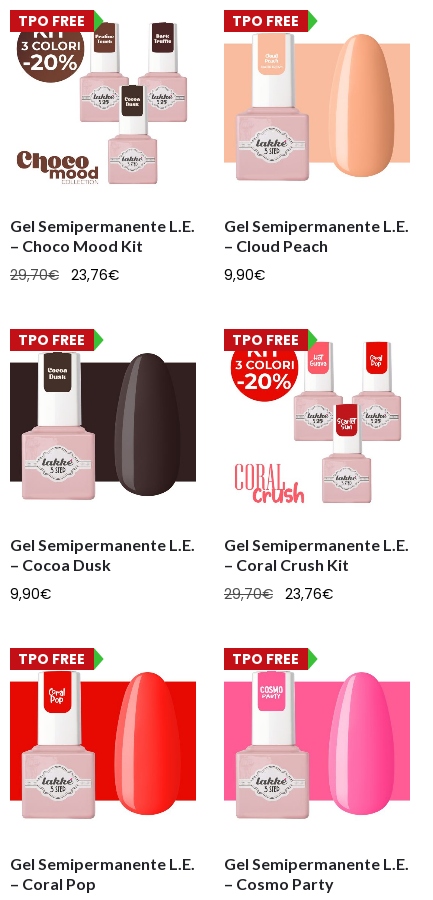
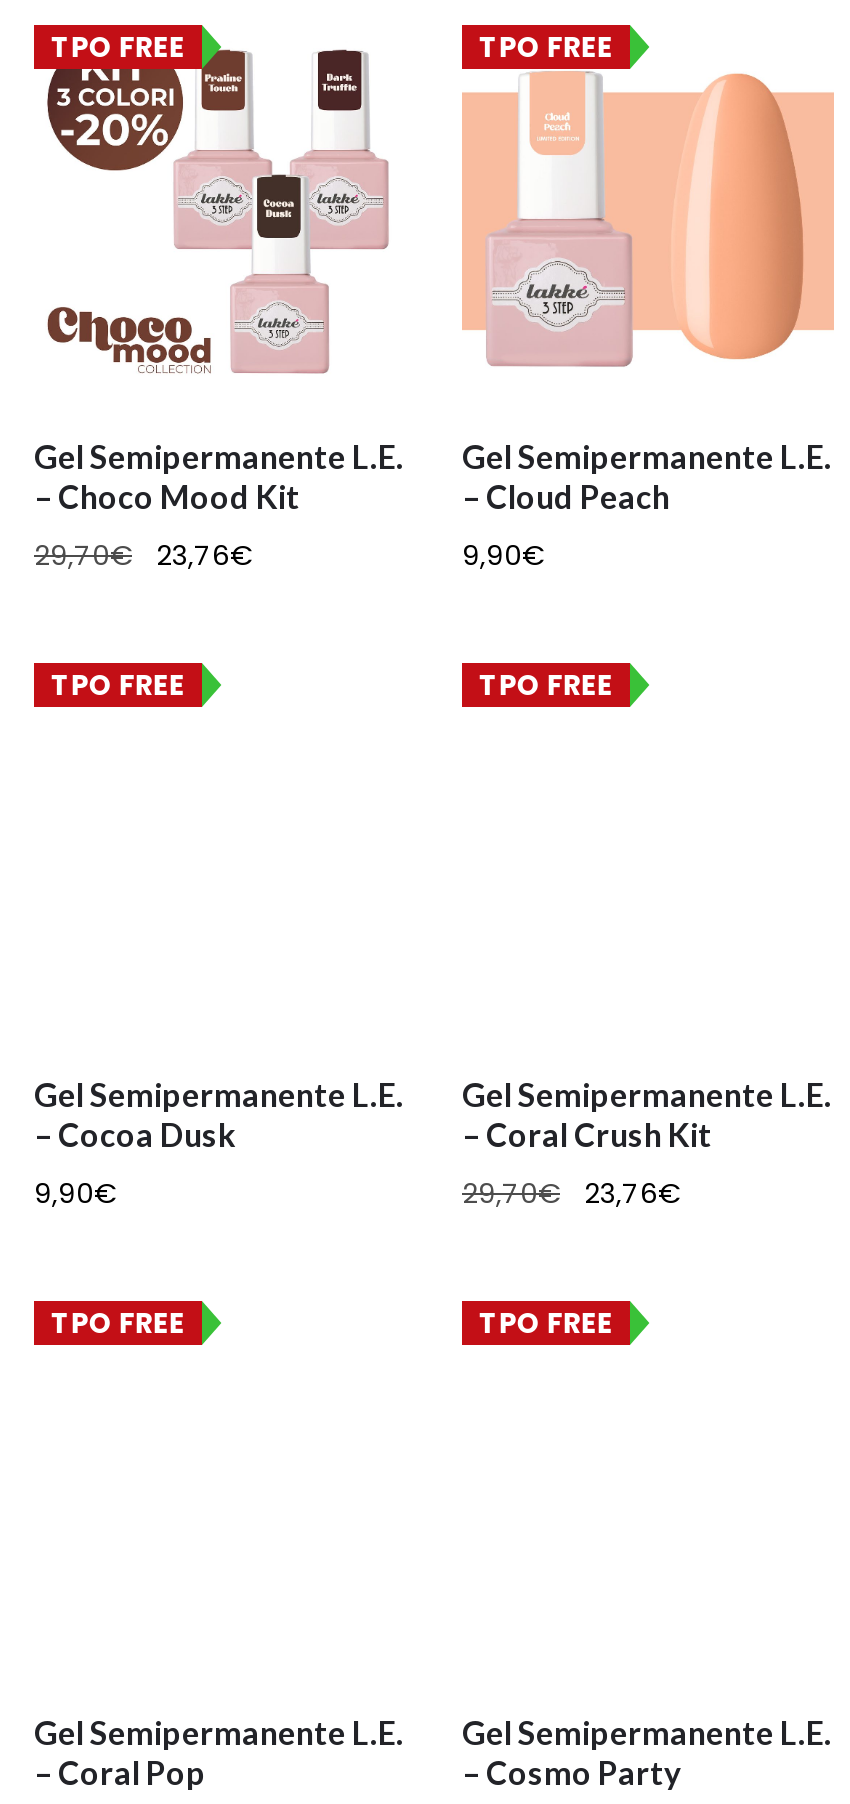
- [image]

- [image]

- [image]

- [image]
